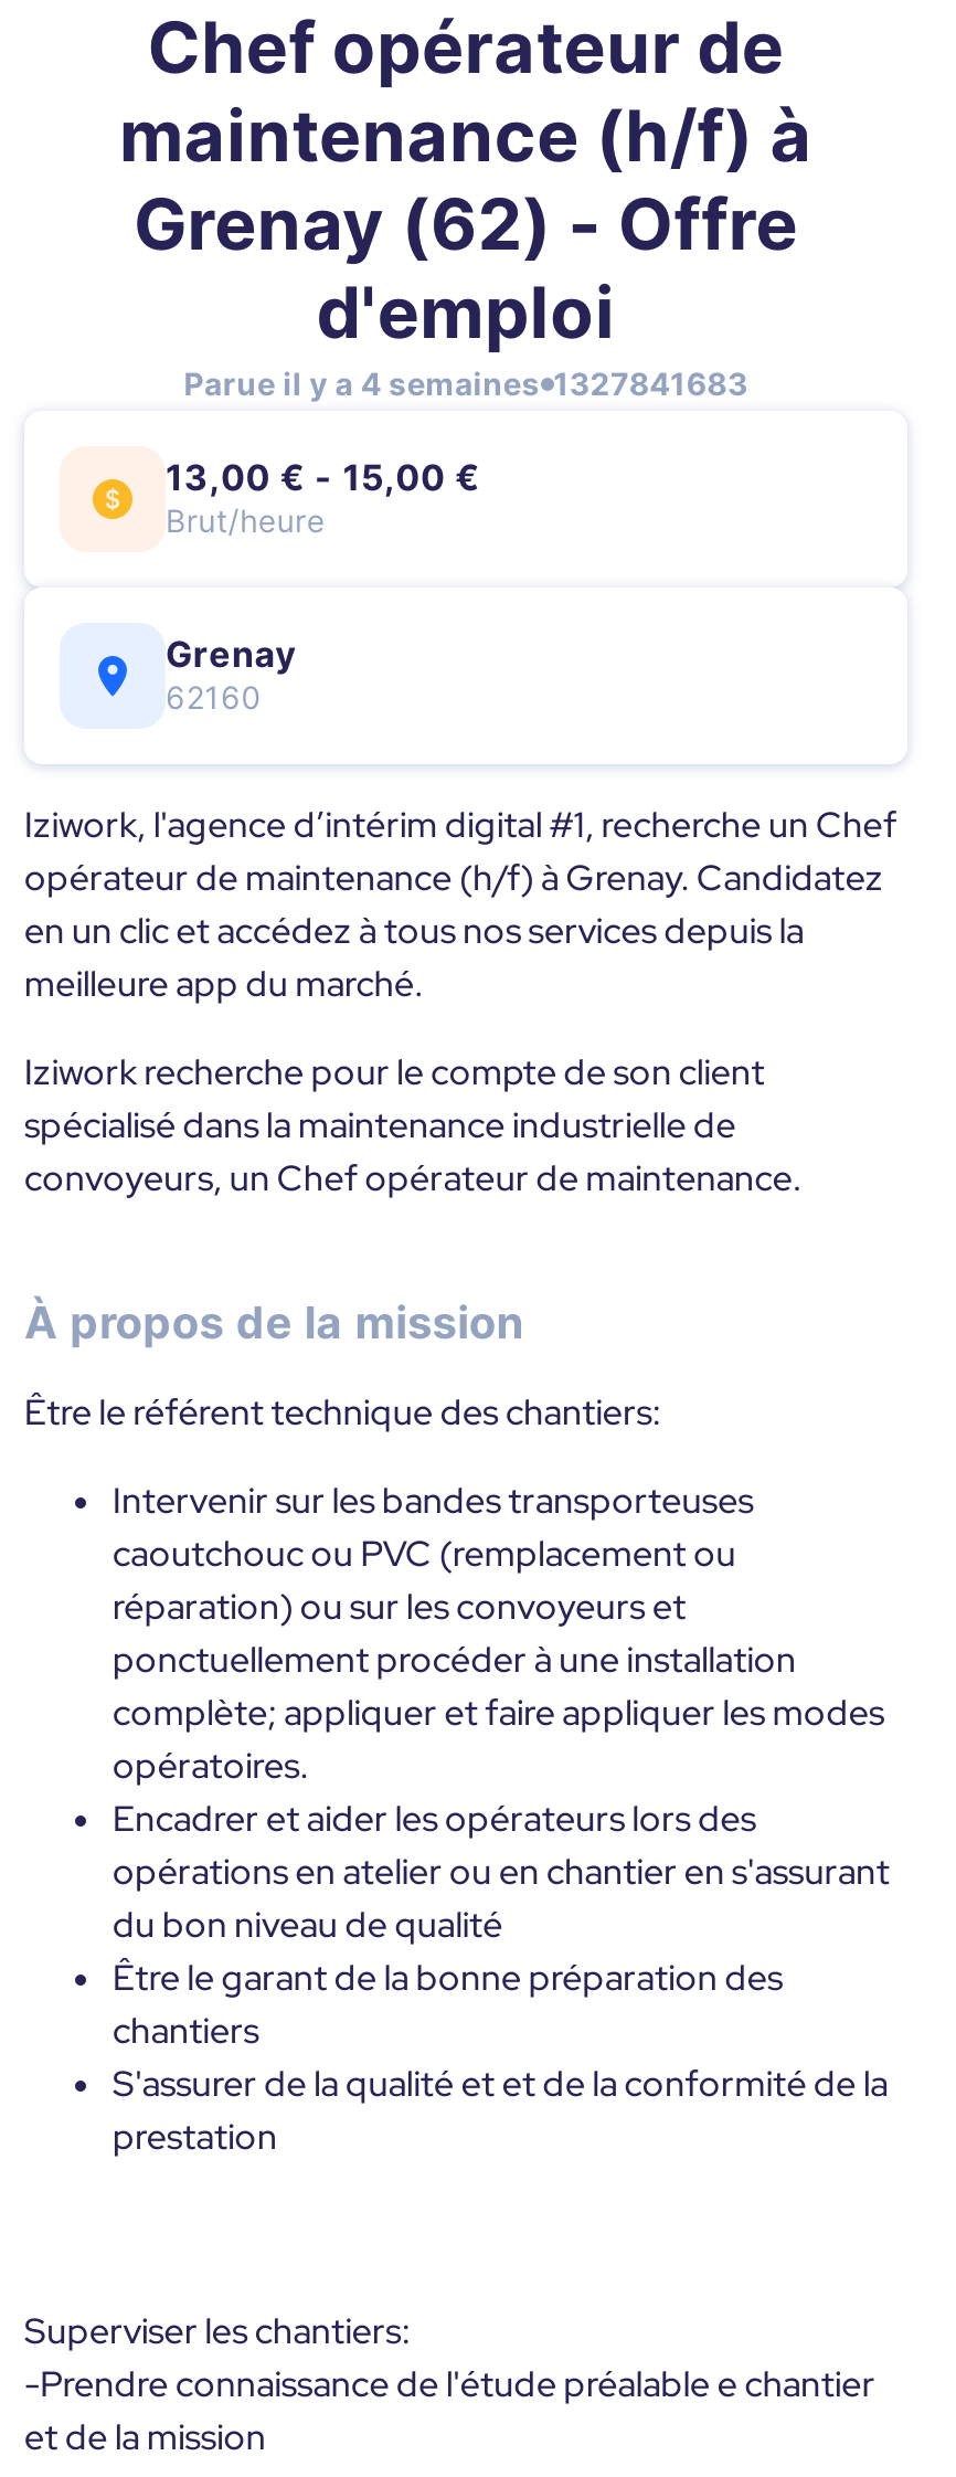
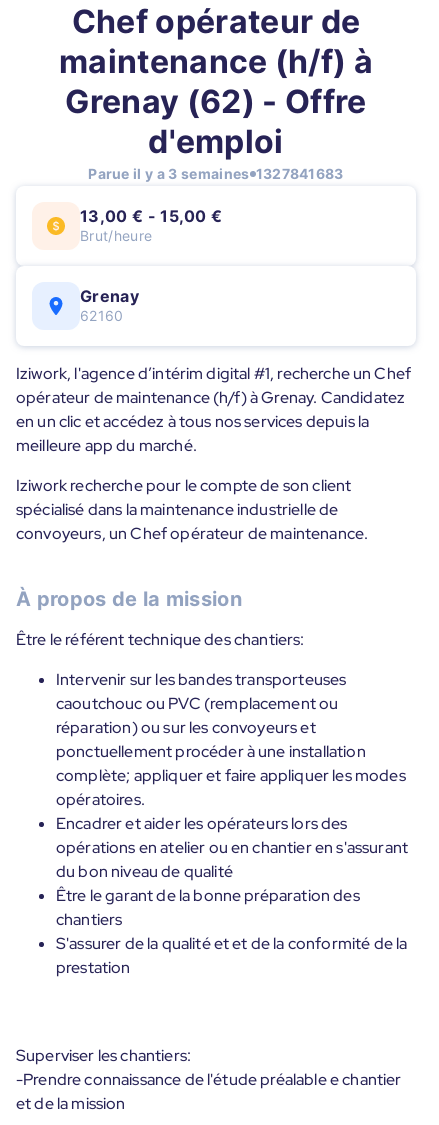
- Parue il y a 4 semaines 1327841683
+ Parue il y a 3 semaines 1327841683
